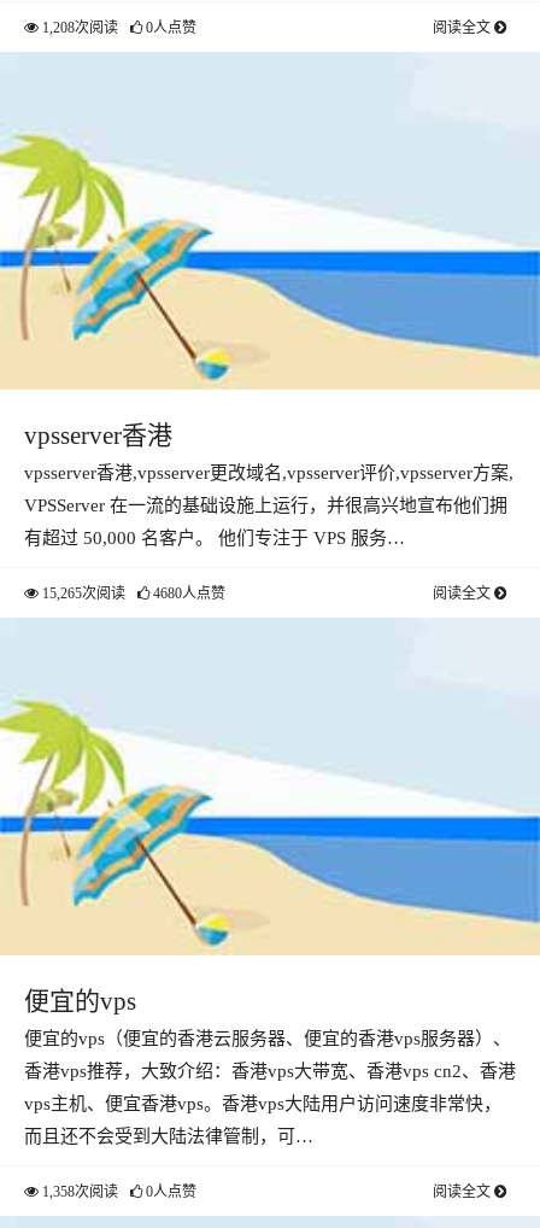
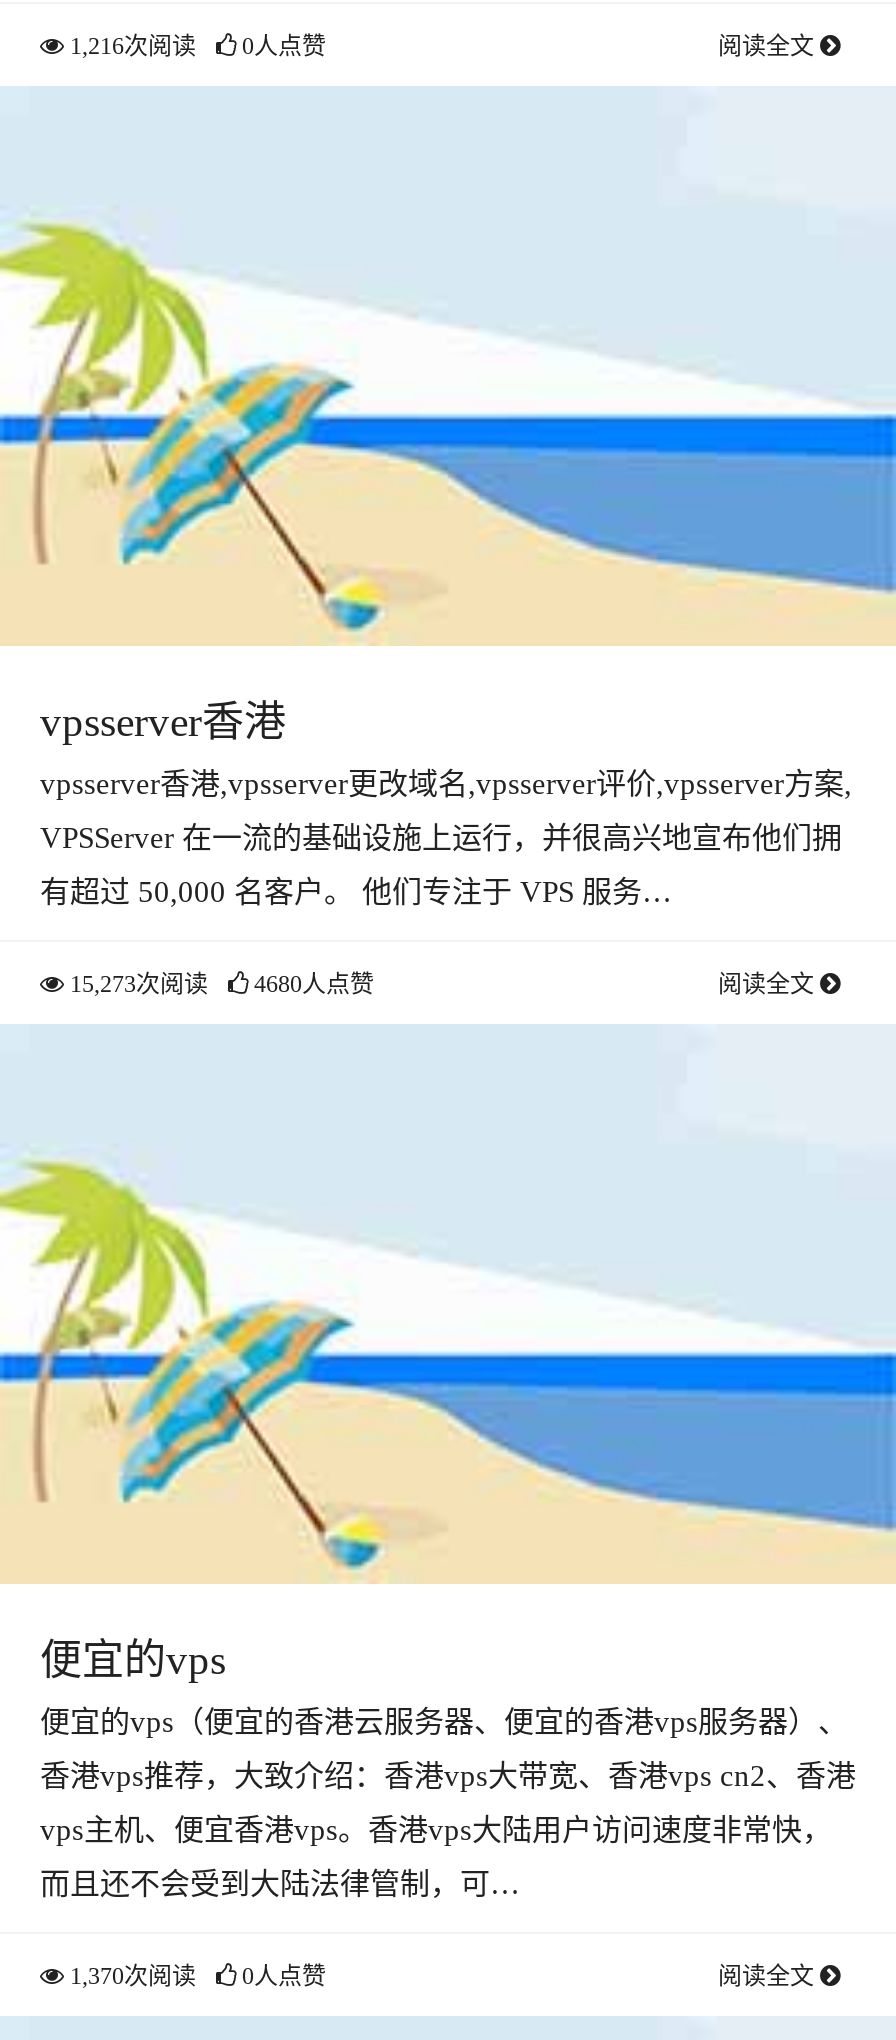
- 1,208次阅读 0人点赞
+ 1,216次阅读 0人点赞

- 15,265次阅读 4680人点赞
+ 15,273次阅读 4680人点赞

- 1,358次阅读 0人点赞
+ 1,370次阅读 0人点赞
